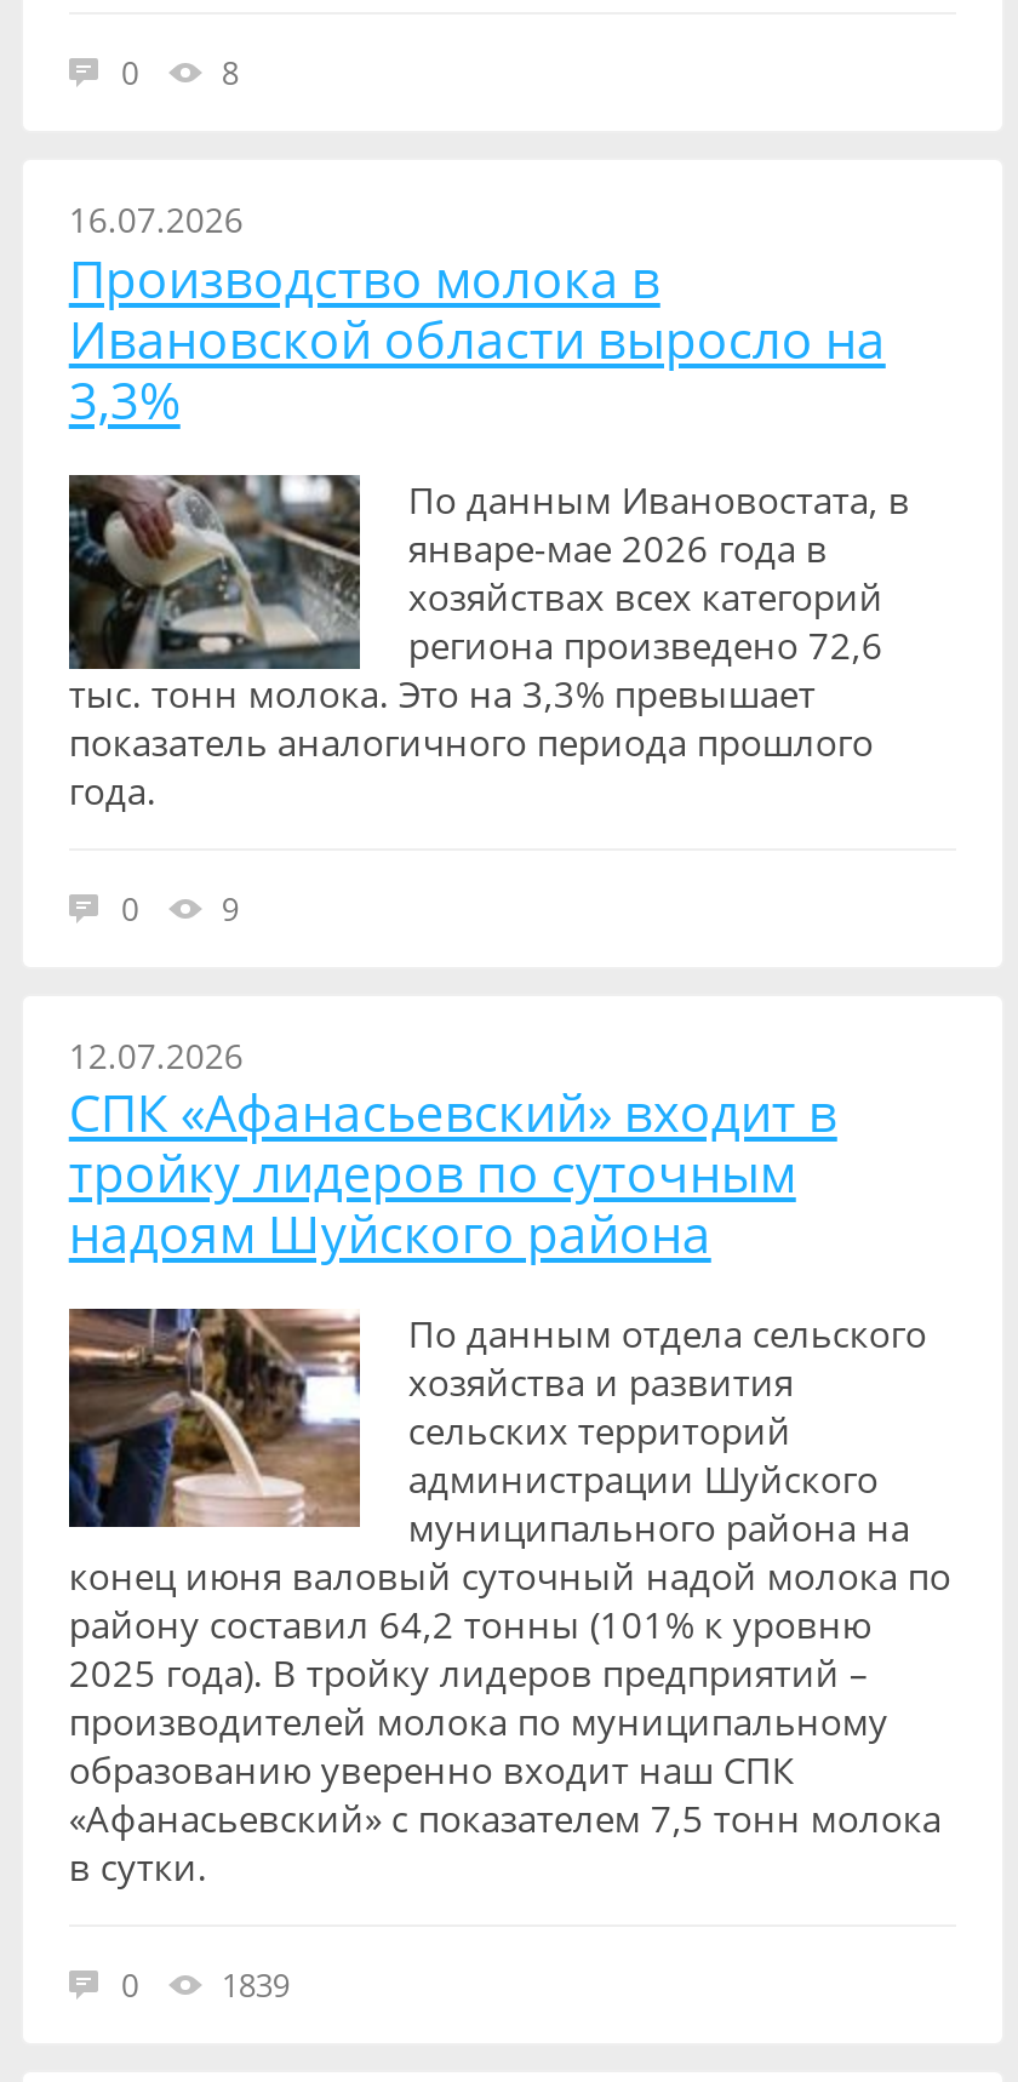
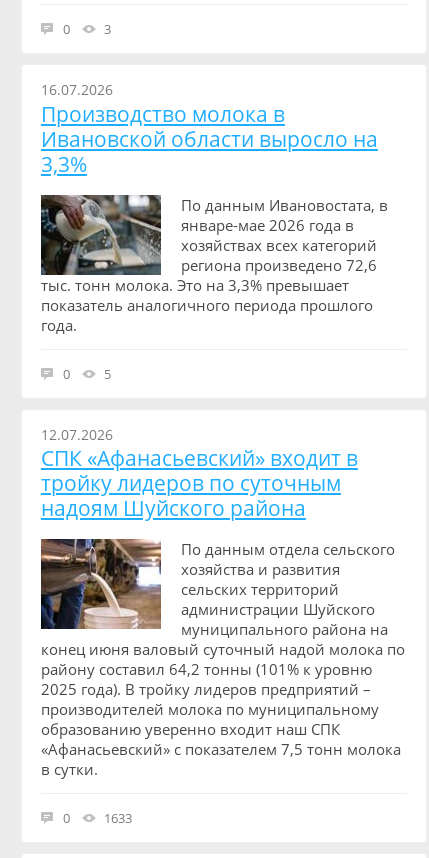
- 0 8
+ 0 3

- 0 9
+ 0 5

- 0 1839
+ 0 1633
